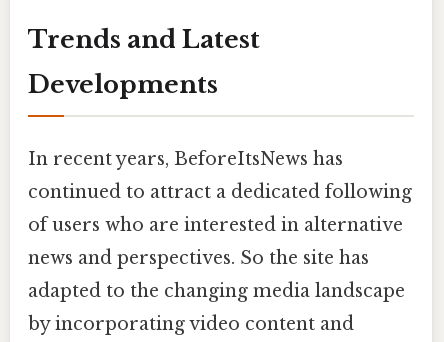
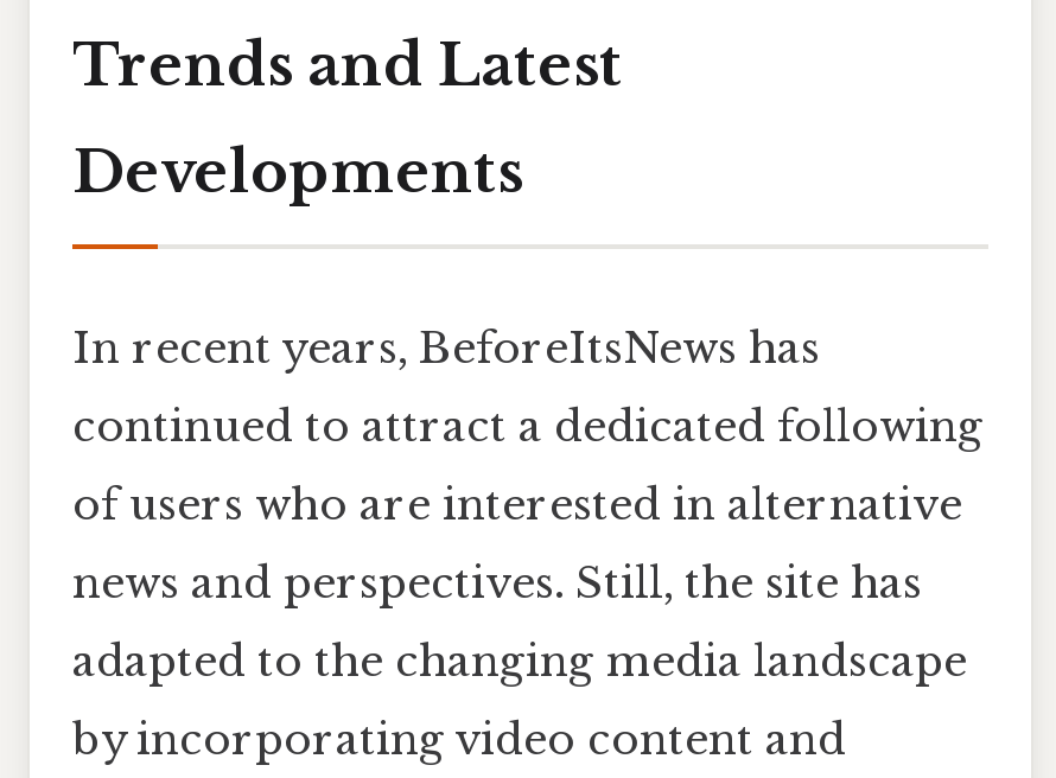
- news and perspectives. So the site has
+ news and perspectives. Still, the site has
